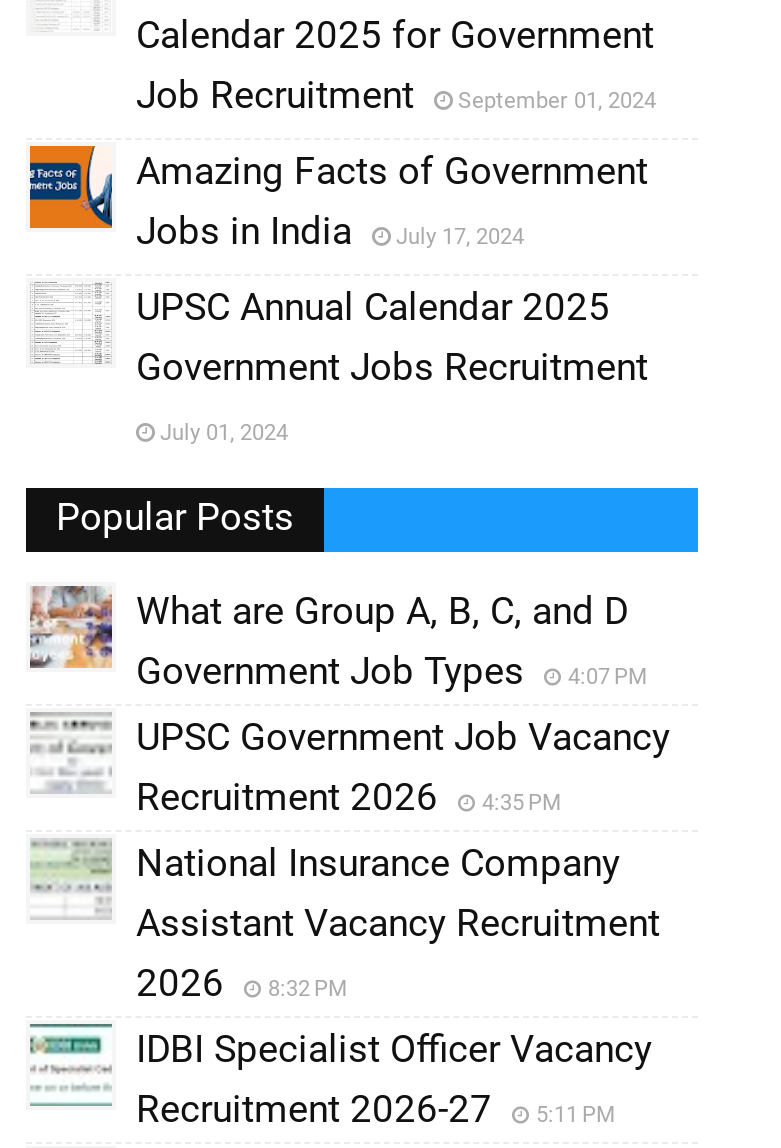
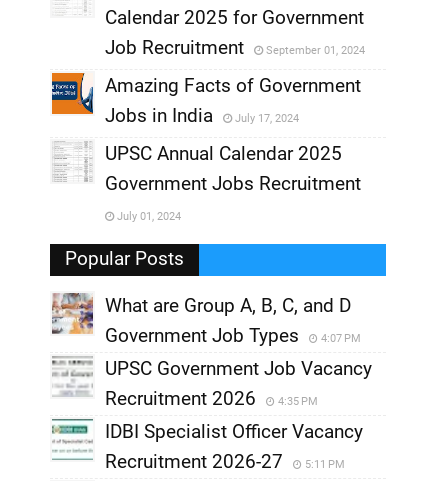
- [image]
- National Insurance Company
- Assistant Vacancy Recruitment
- 2026
- 8:32 PM
